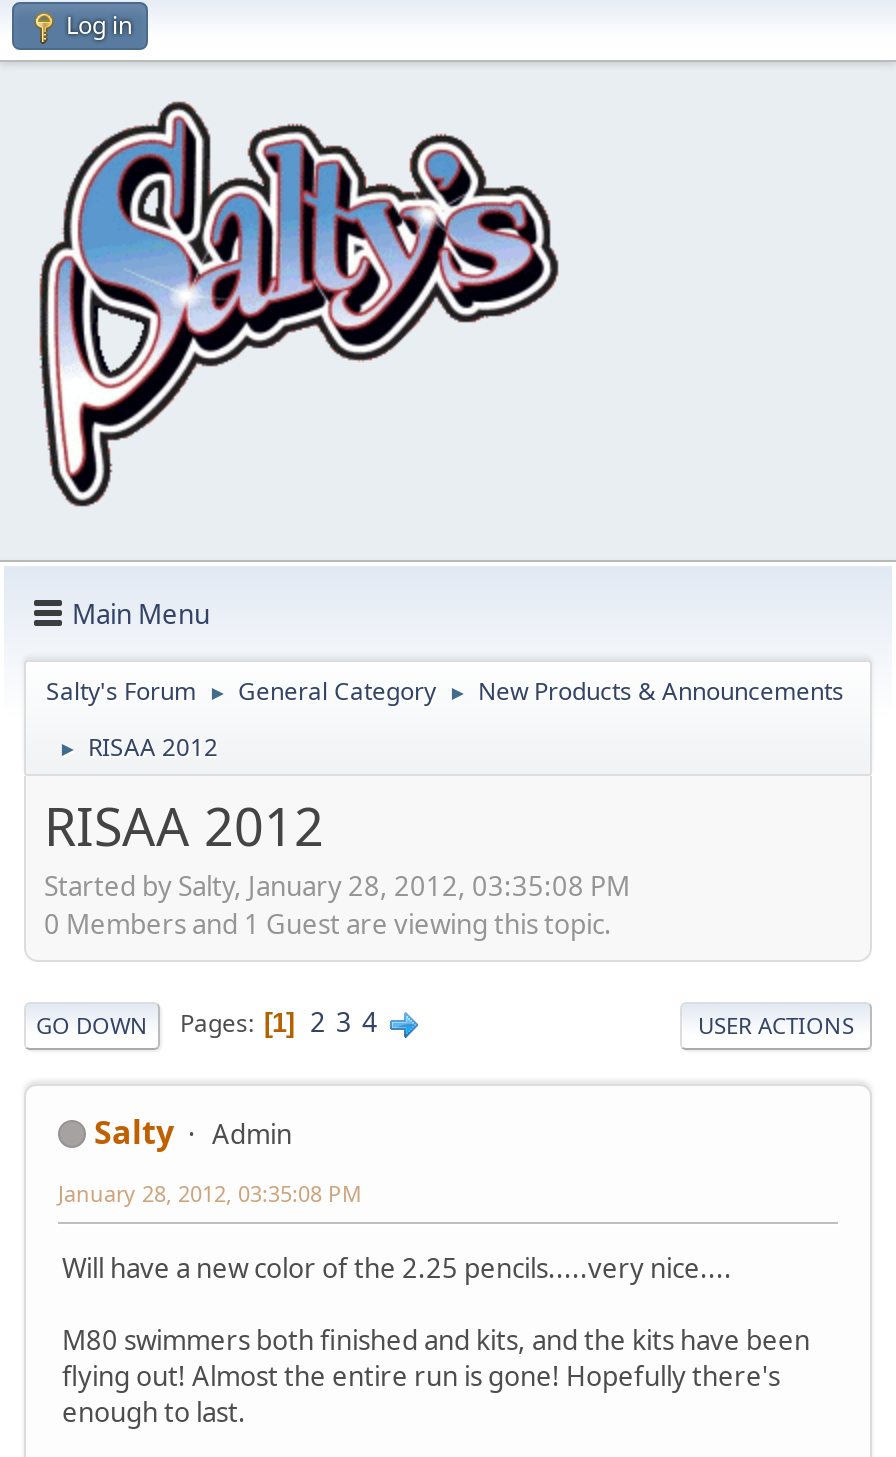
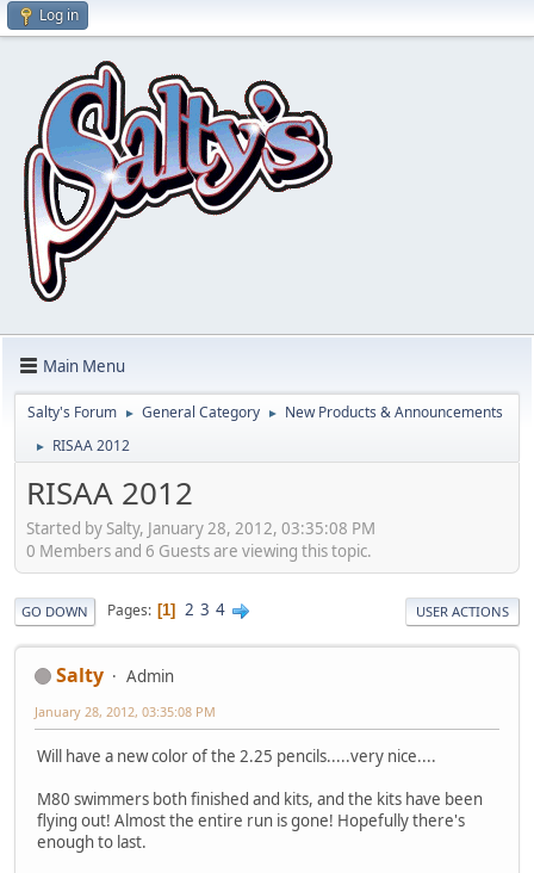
- 0 Members and 1 Guest are viewing this topic.
+ 0 Members and 6 Guests are viewing this topic.
